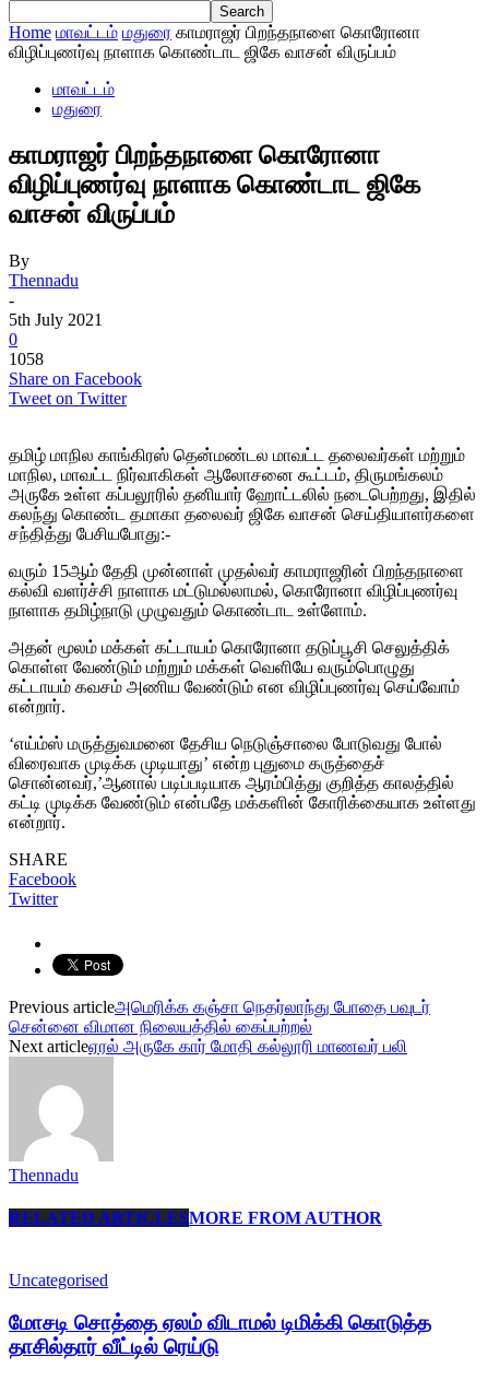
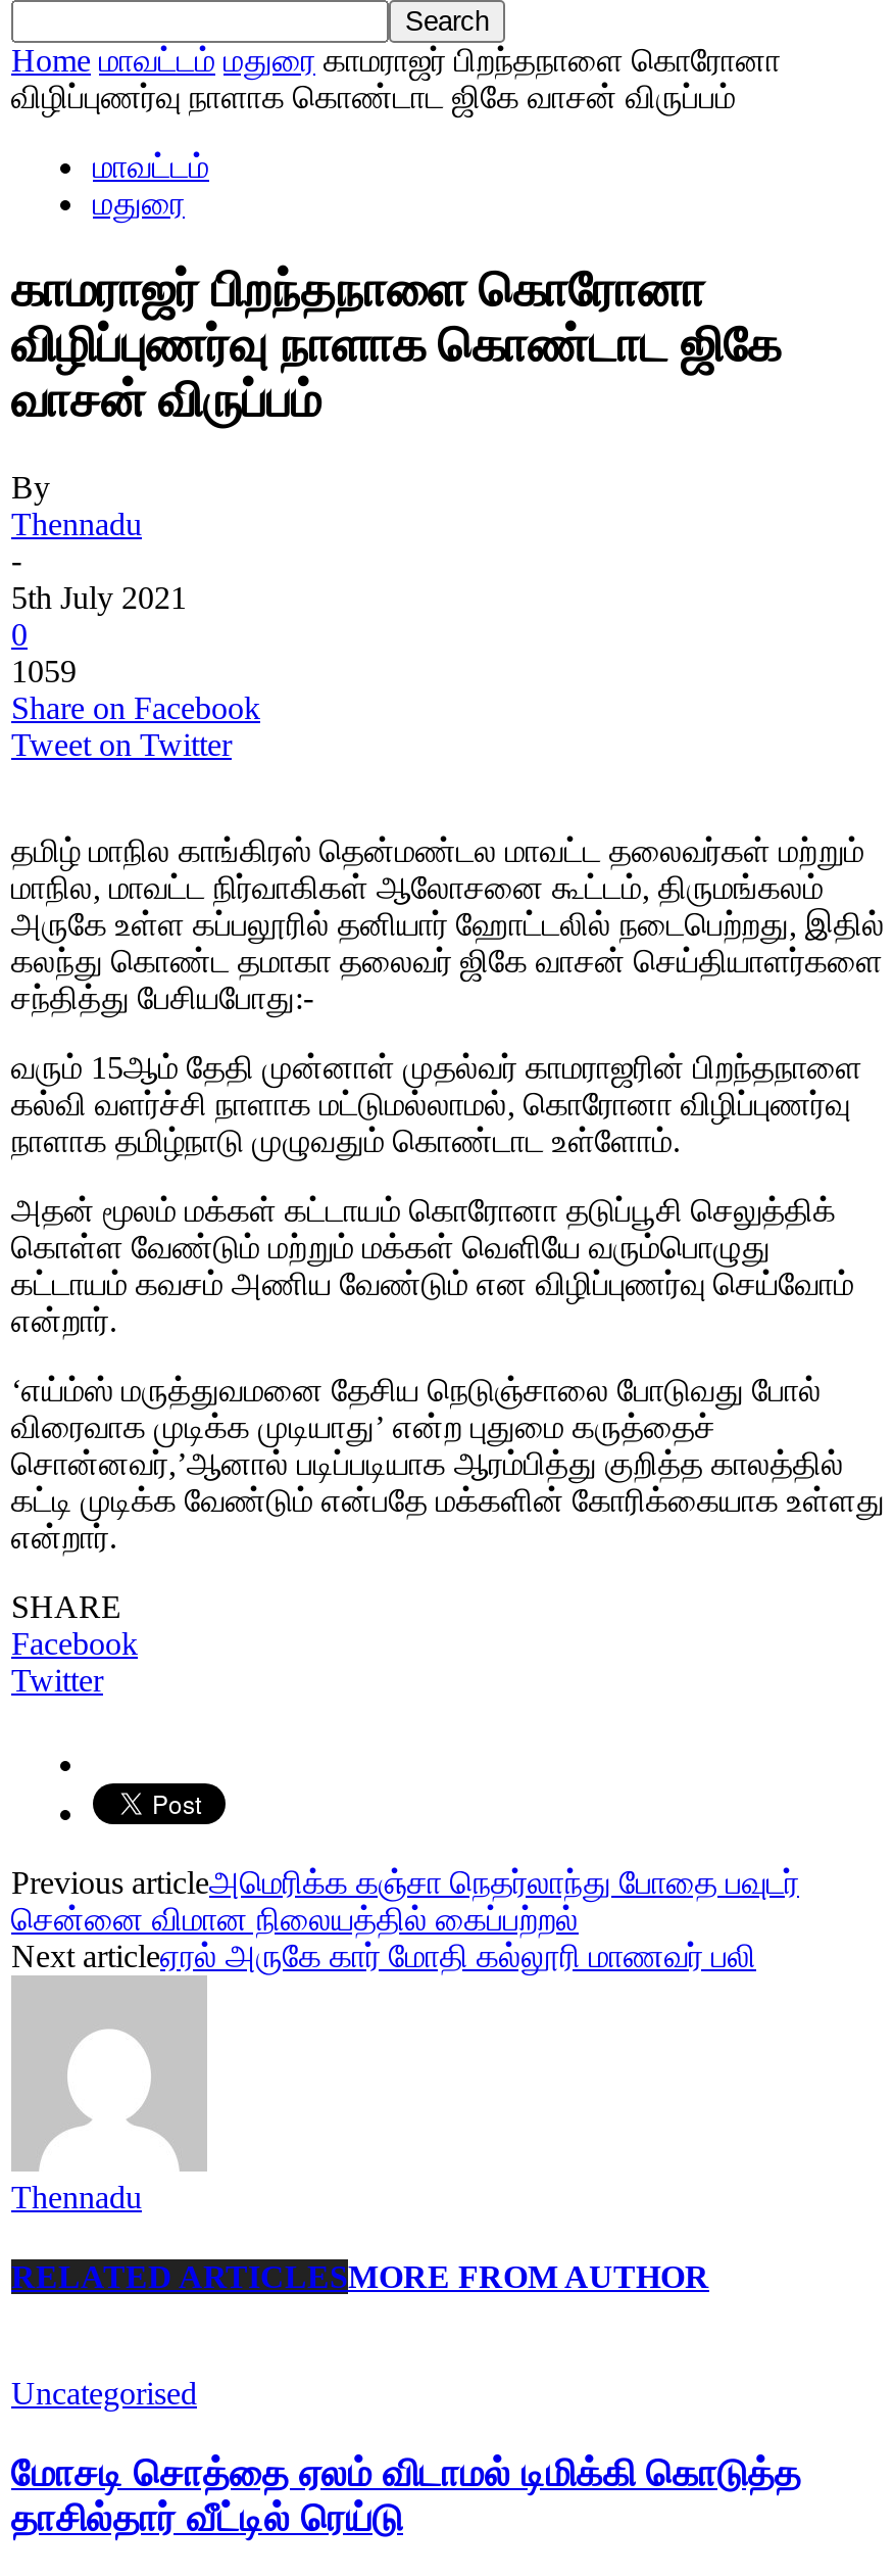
- 1058
+ 1059
